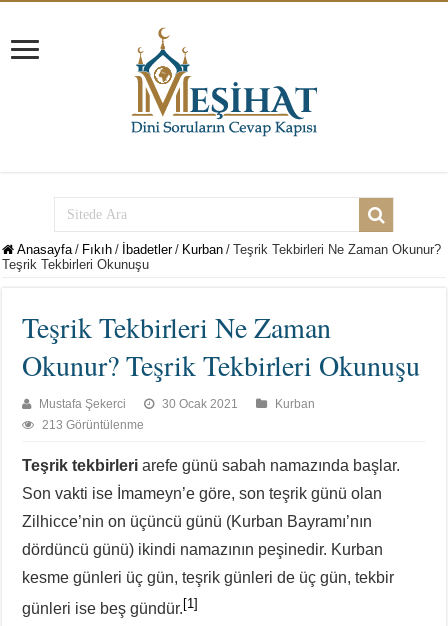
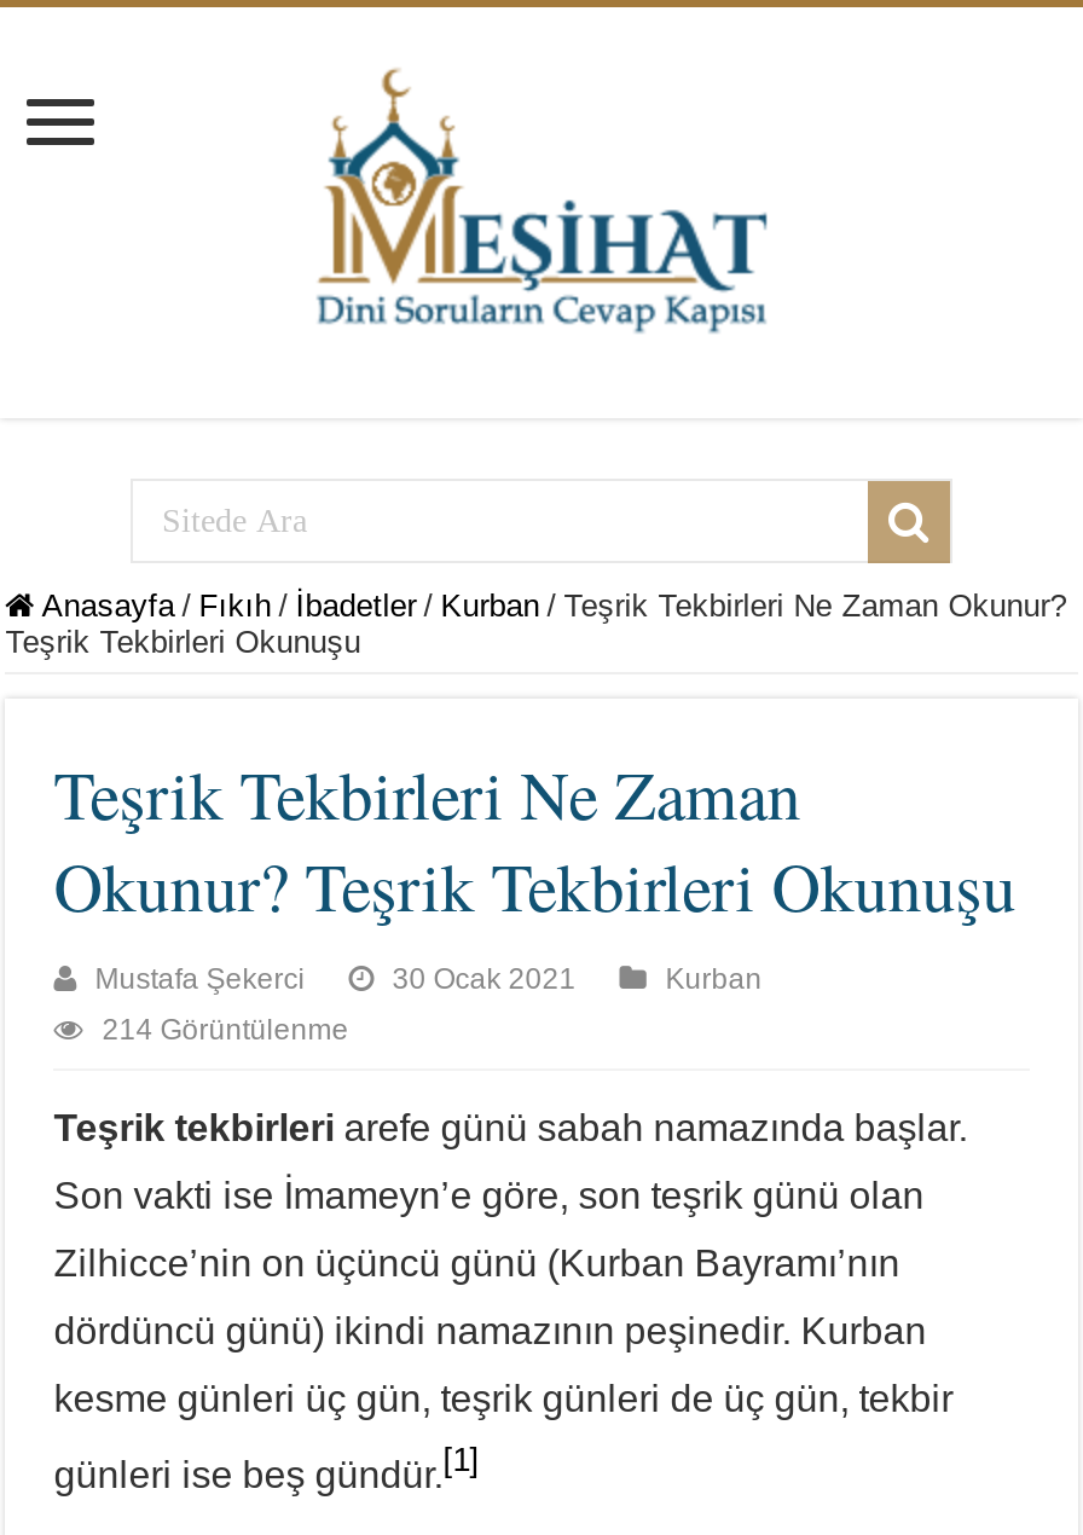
- 213 Görüntülenme
+ 214 Görüntülenme
